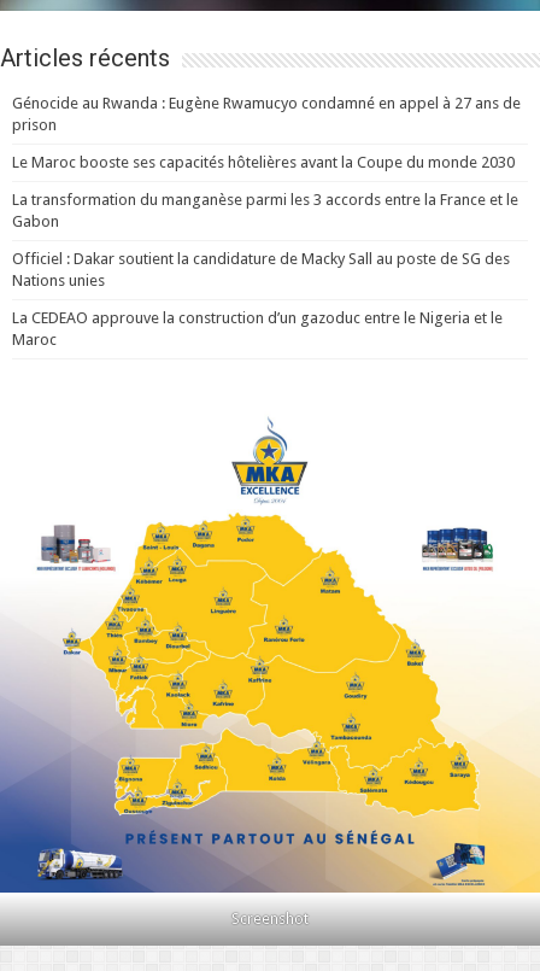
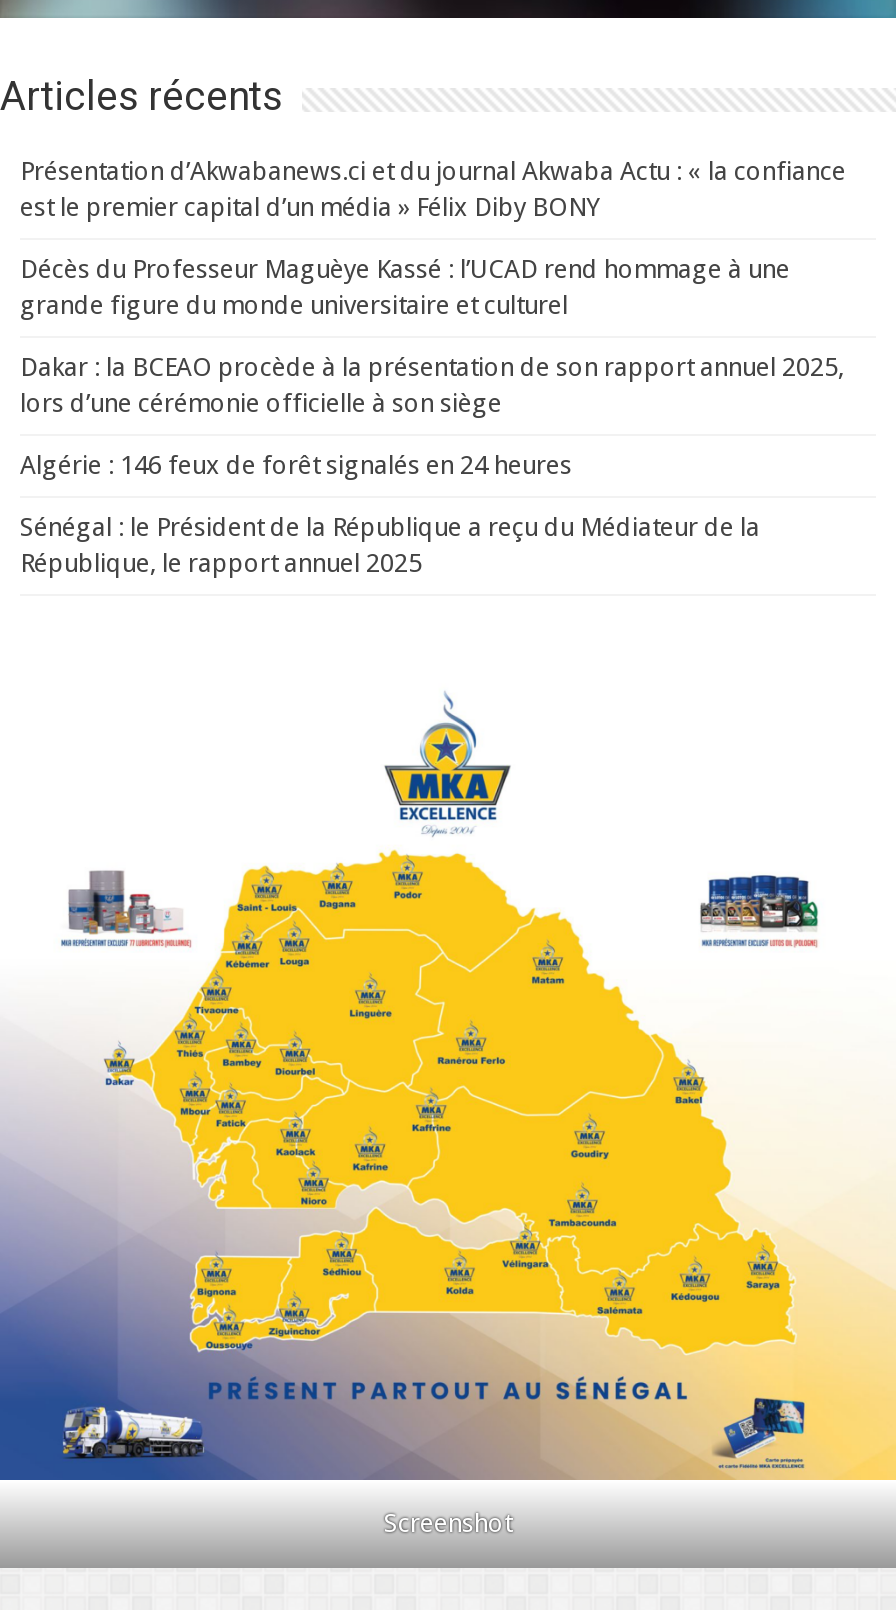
- Génocide au Rwanda : Eugène Rwamucyo condamné en appel à 27 ans de
- prison
+ Présentation d’Akwabanews.ci et du journal Akwaba Actu : « la confiance
+ est le premier capital d’un média » Félix Diby BONY

- Le Maroc booste ses capacités hôtelières avant la Coupe du monde 2030
+ Décès du Professeur Maguèye Kassé : l’UCAD rend hommage à une
+ grande figure du monde universitaire et culturel

- La transformation du manganèse parmi les 3 accords entre la France et le
- Gabon
+ Dakar : la BCEAO procède à la présentation de son rapport annuel 2025,
+ lors d’une cérémonie officielle à son siège

- Officiel : Dakar soutient la candidature de Macky Sall au poste de SG des
- Nations unies
+ Algérie : 146 feux de forêt signalés en 24 heures

- La CEDEAO approuve la construction d’un gazoduc entre le Nigeria et le
- Maroc
+ Sénégal : le Président de la République a reçu du Médiateur de la
+ République, le rapport annuel 2025
